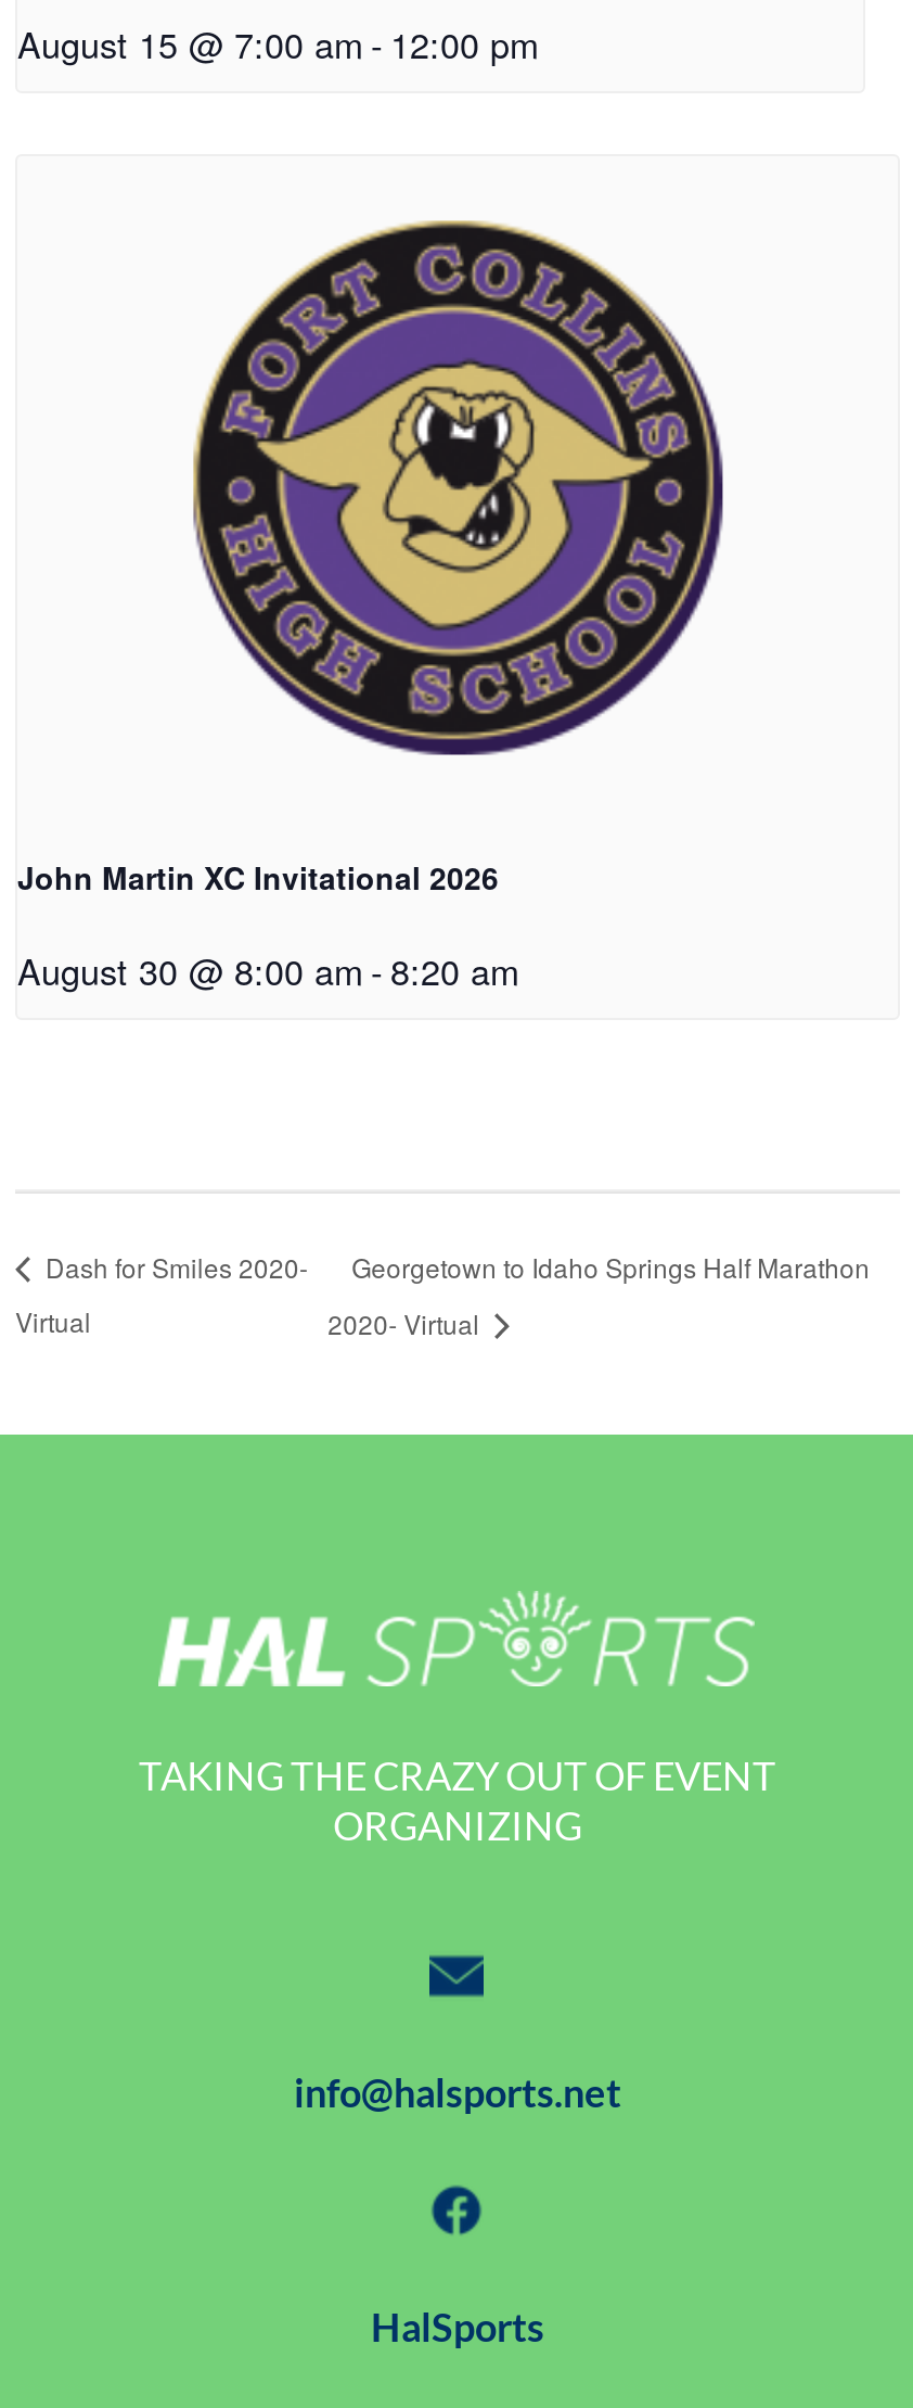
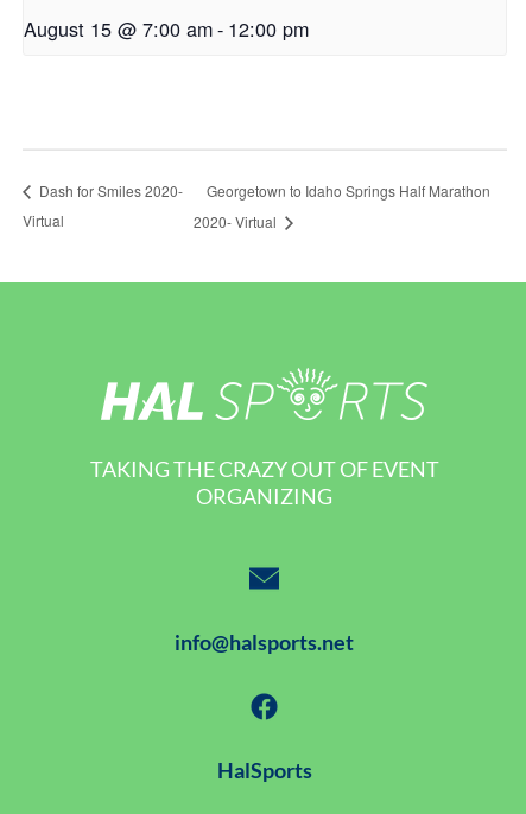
- [image]

- John Martin XC Invitational 2026
- August 30 @ 8:00 am - 8:20 am
